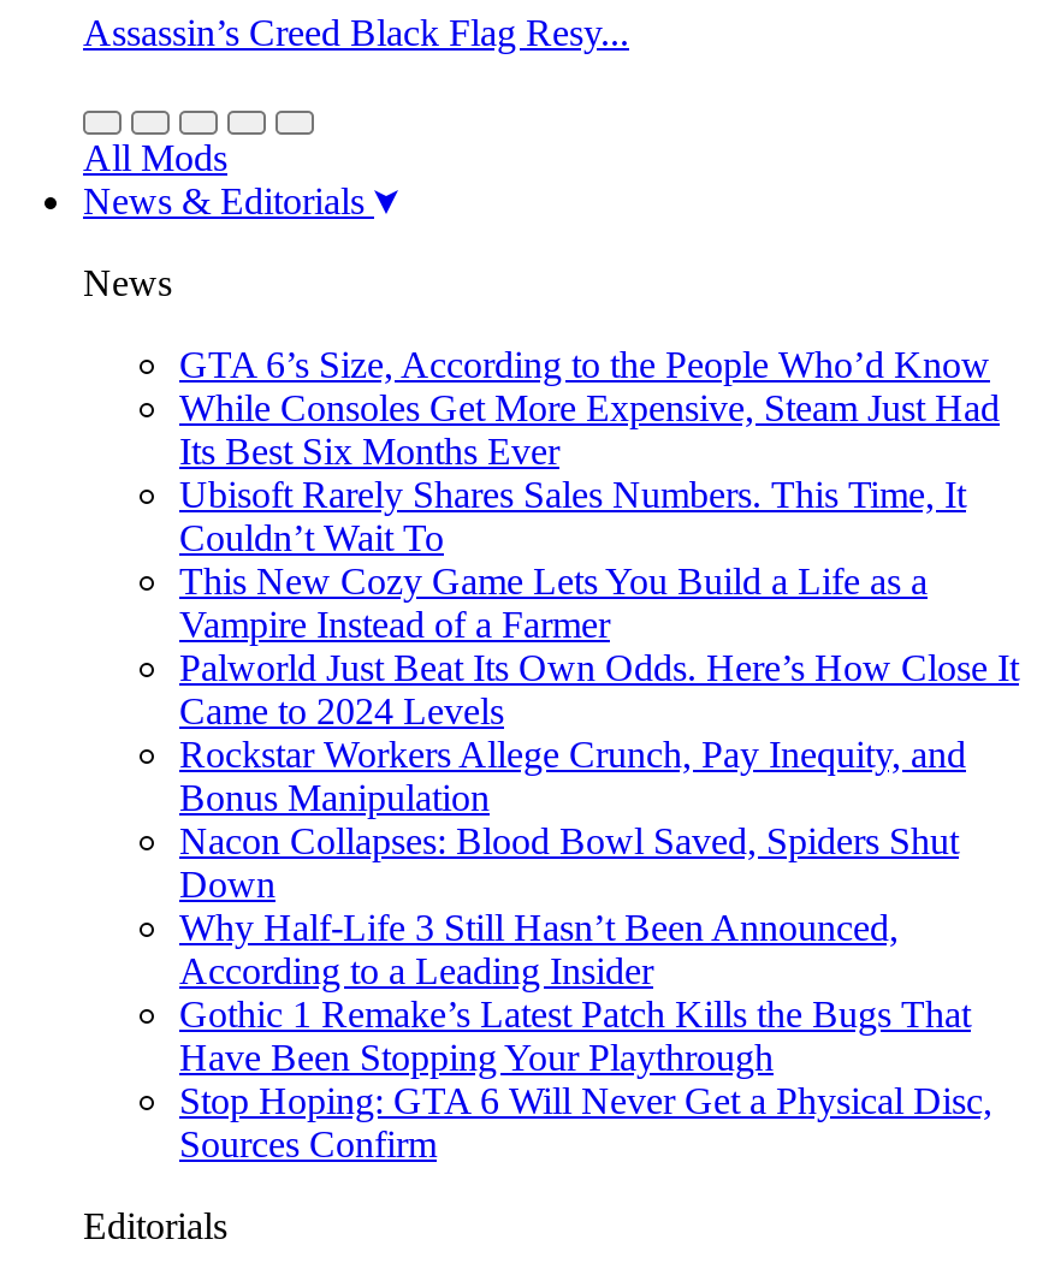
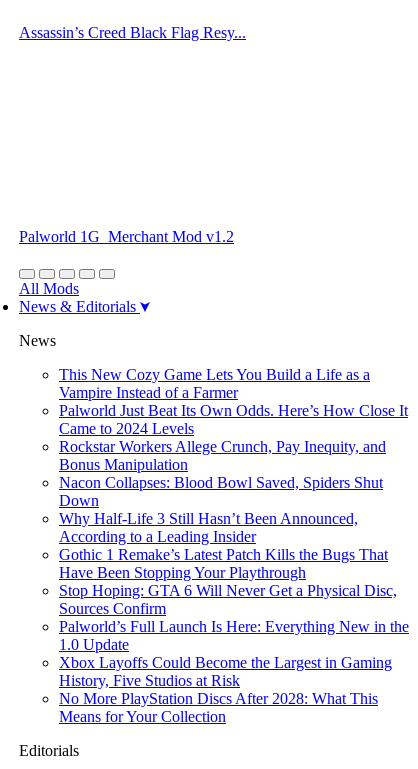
+ Palworld 1G_Merchant Mod v1.2

- GTA 6’s Size, According to the People Who’d Know
- While Consoles Get More Expensive, Steam Just Had
- Its Best Six Months Ever
- Ubisoft Rarely Shares Sales Numbers. This Time, It
- Couldn’t Wait To

+ Palworld’s Full Launch Is Here: Everything New in the
+ 1.0 Update
+ Xbox Layoffs Could Become the Largest in Gaming
+ History, Five Studios at Risk
+ No More PlayStation Discs After 2028: What This
+ Means for Your Collection
